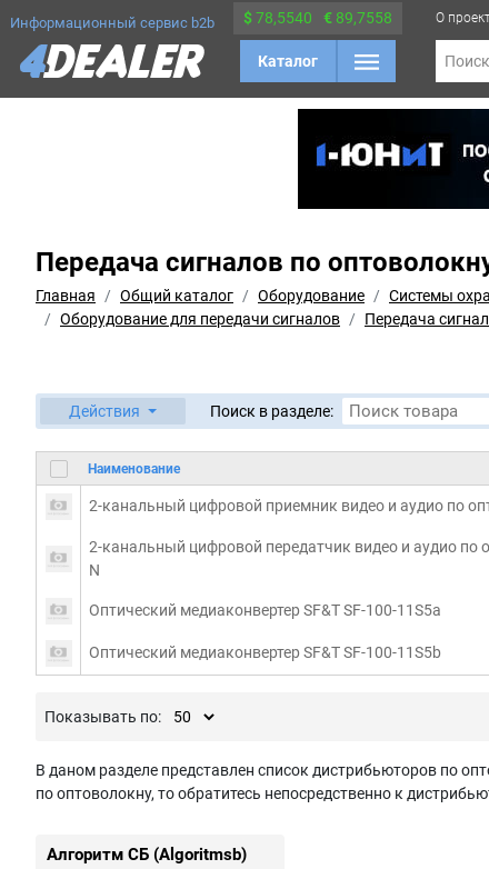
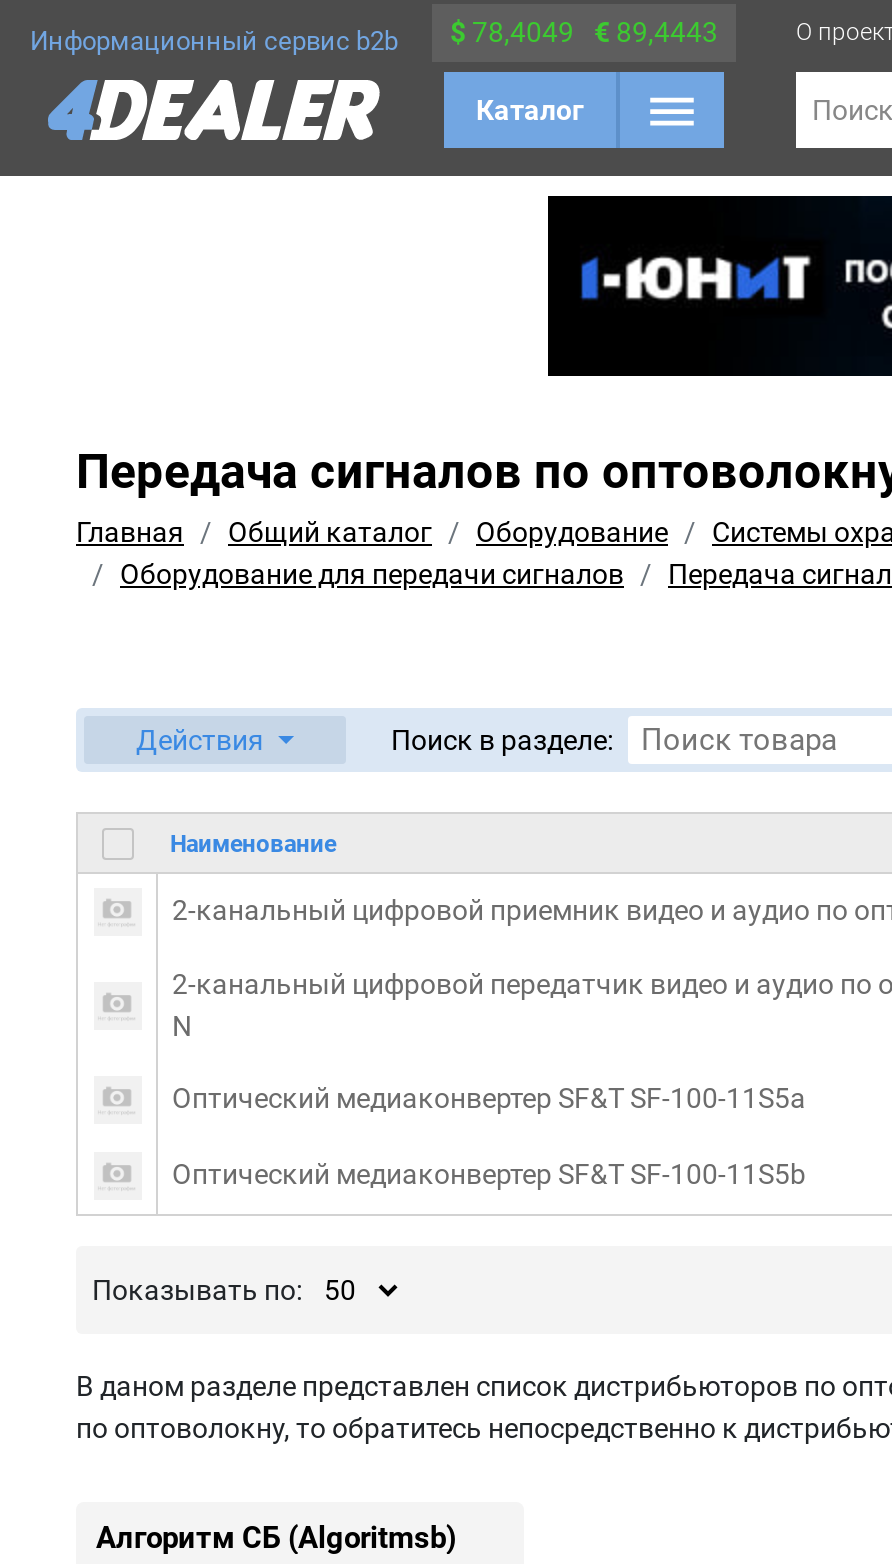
- $78,5540
+ $78,4049

- €89,7558
+ €89,4443
